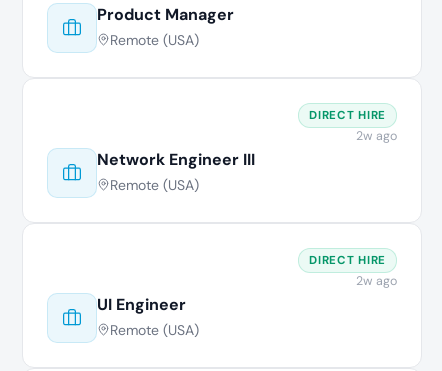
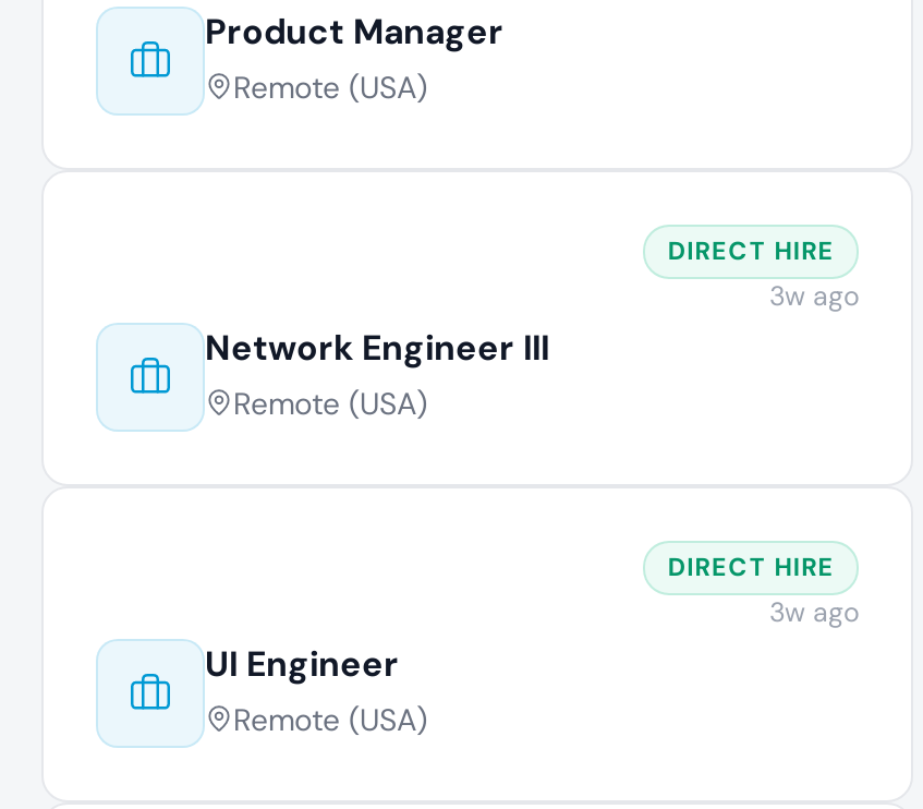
- 2w ago
+ 3w ago

- 2w ago
+ 3w ago
